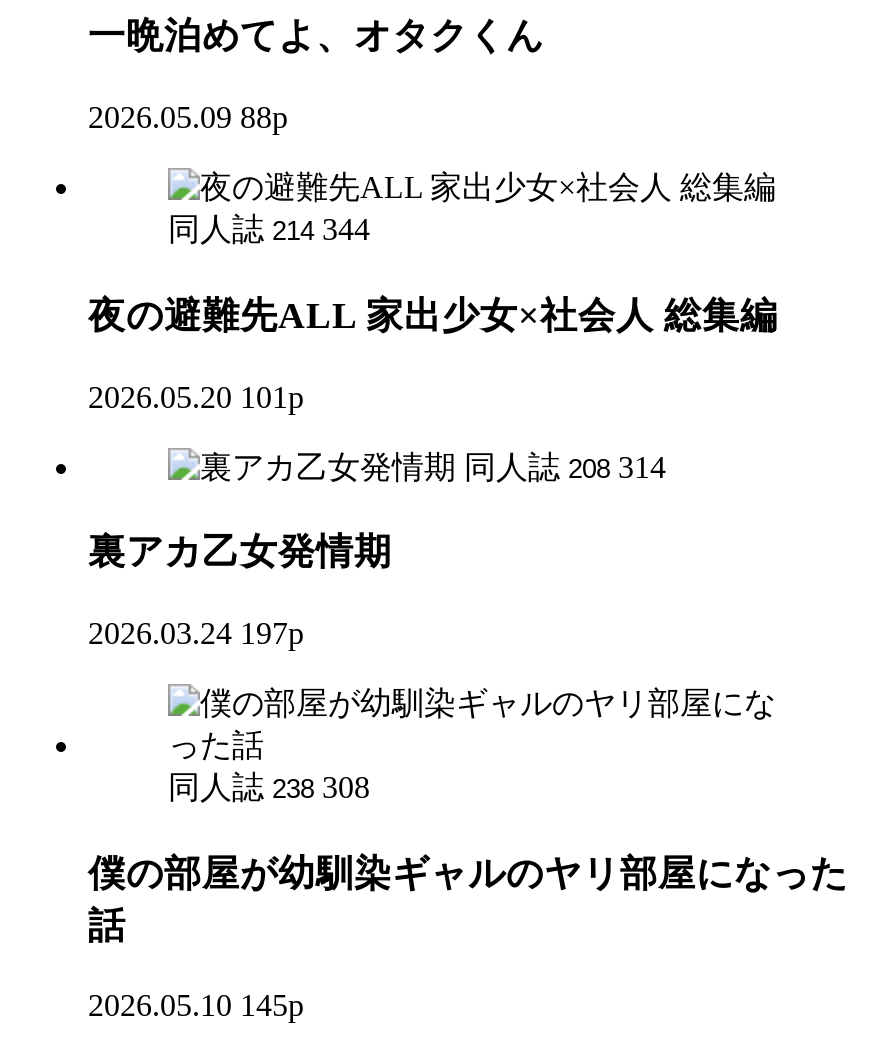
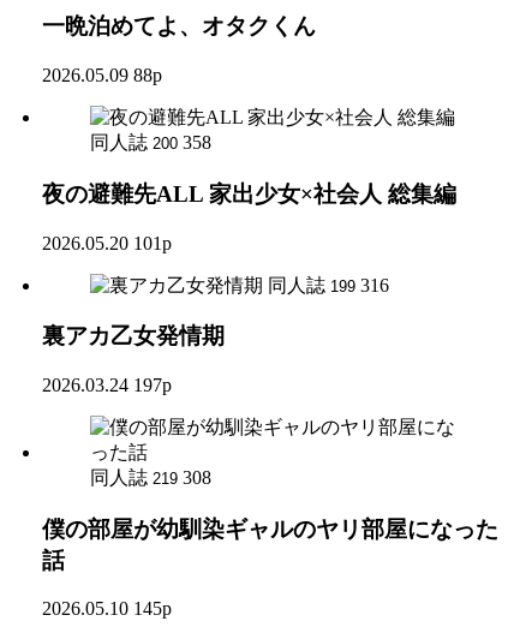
- 同人誌 214 344
+ 同人誌 200 358

- 同人誌 208 314
+ 同人誌 199 316

- 同人誌 238 308
+ 同人誌 219 308
